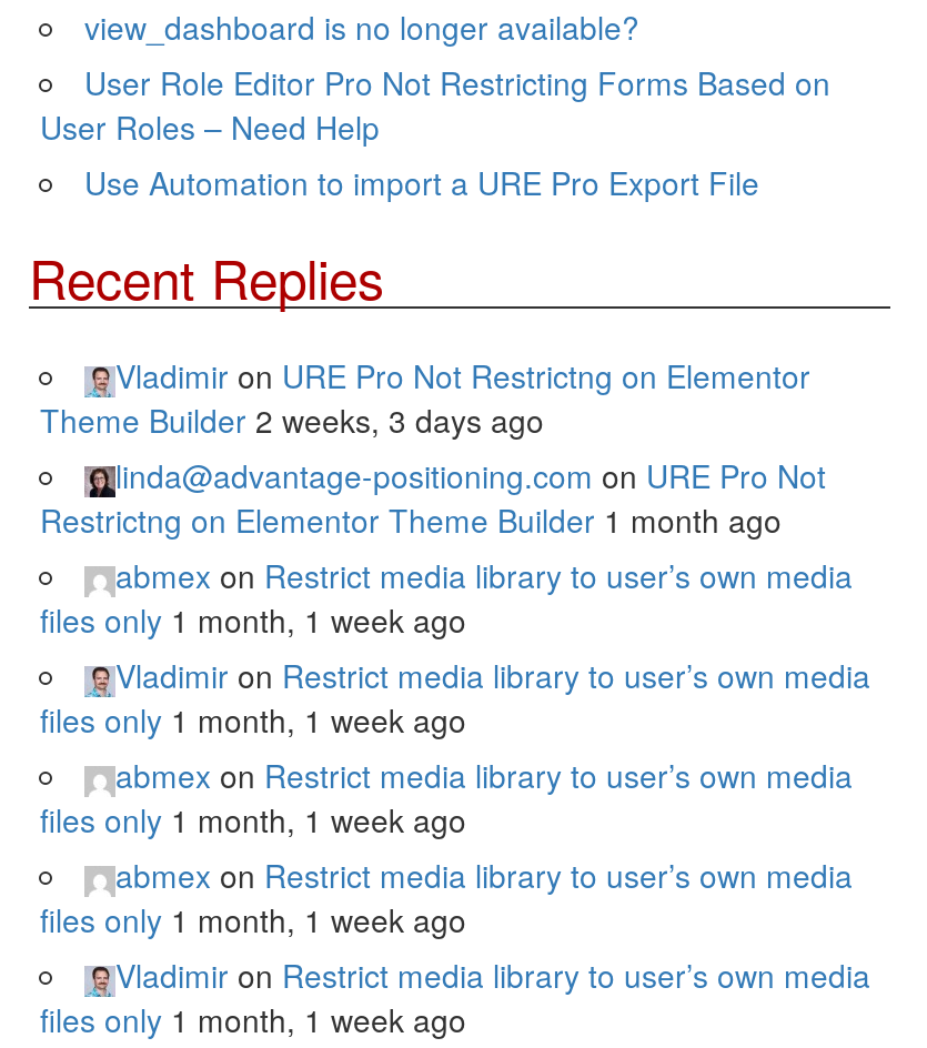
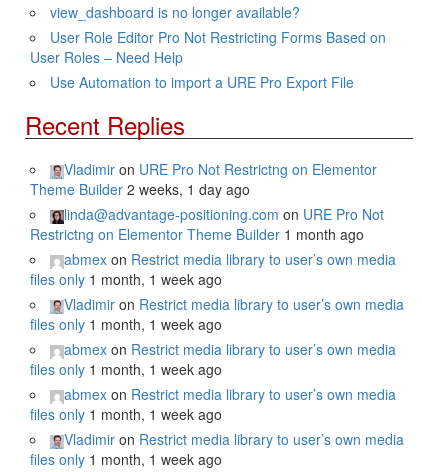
- Theme Builder 2 weeks, 3 days ago
+ Theme Builder 2 weeks, 1 day ago
